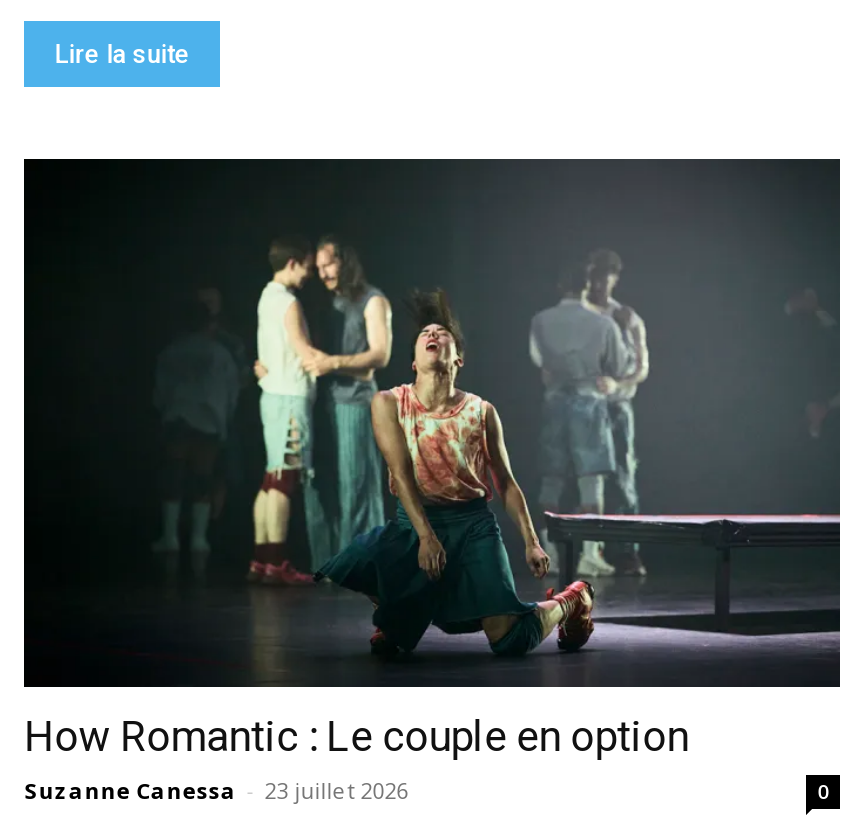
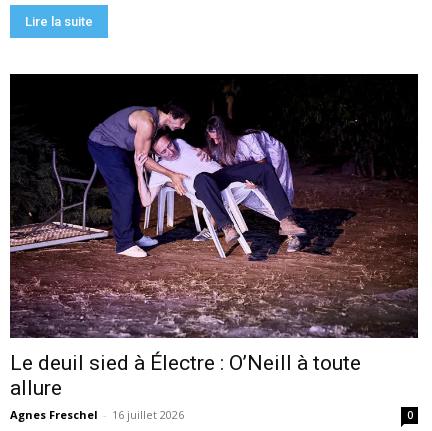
- [image]
- How Romantic : Le couple en option
- Suzanne Canessa - 23 juillet 2026
+ [image]
+ Le deuil sied à Électre : O’Neill à toute
+ allure
+ Agnes Freschel - 16 juillet 2026
